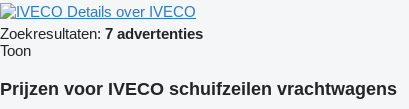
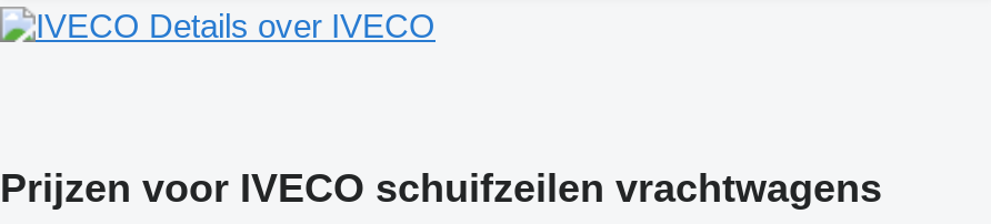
- Zoekresultaten: 7 advertenties
- Toon
